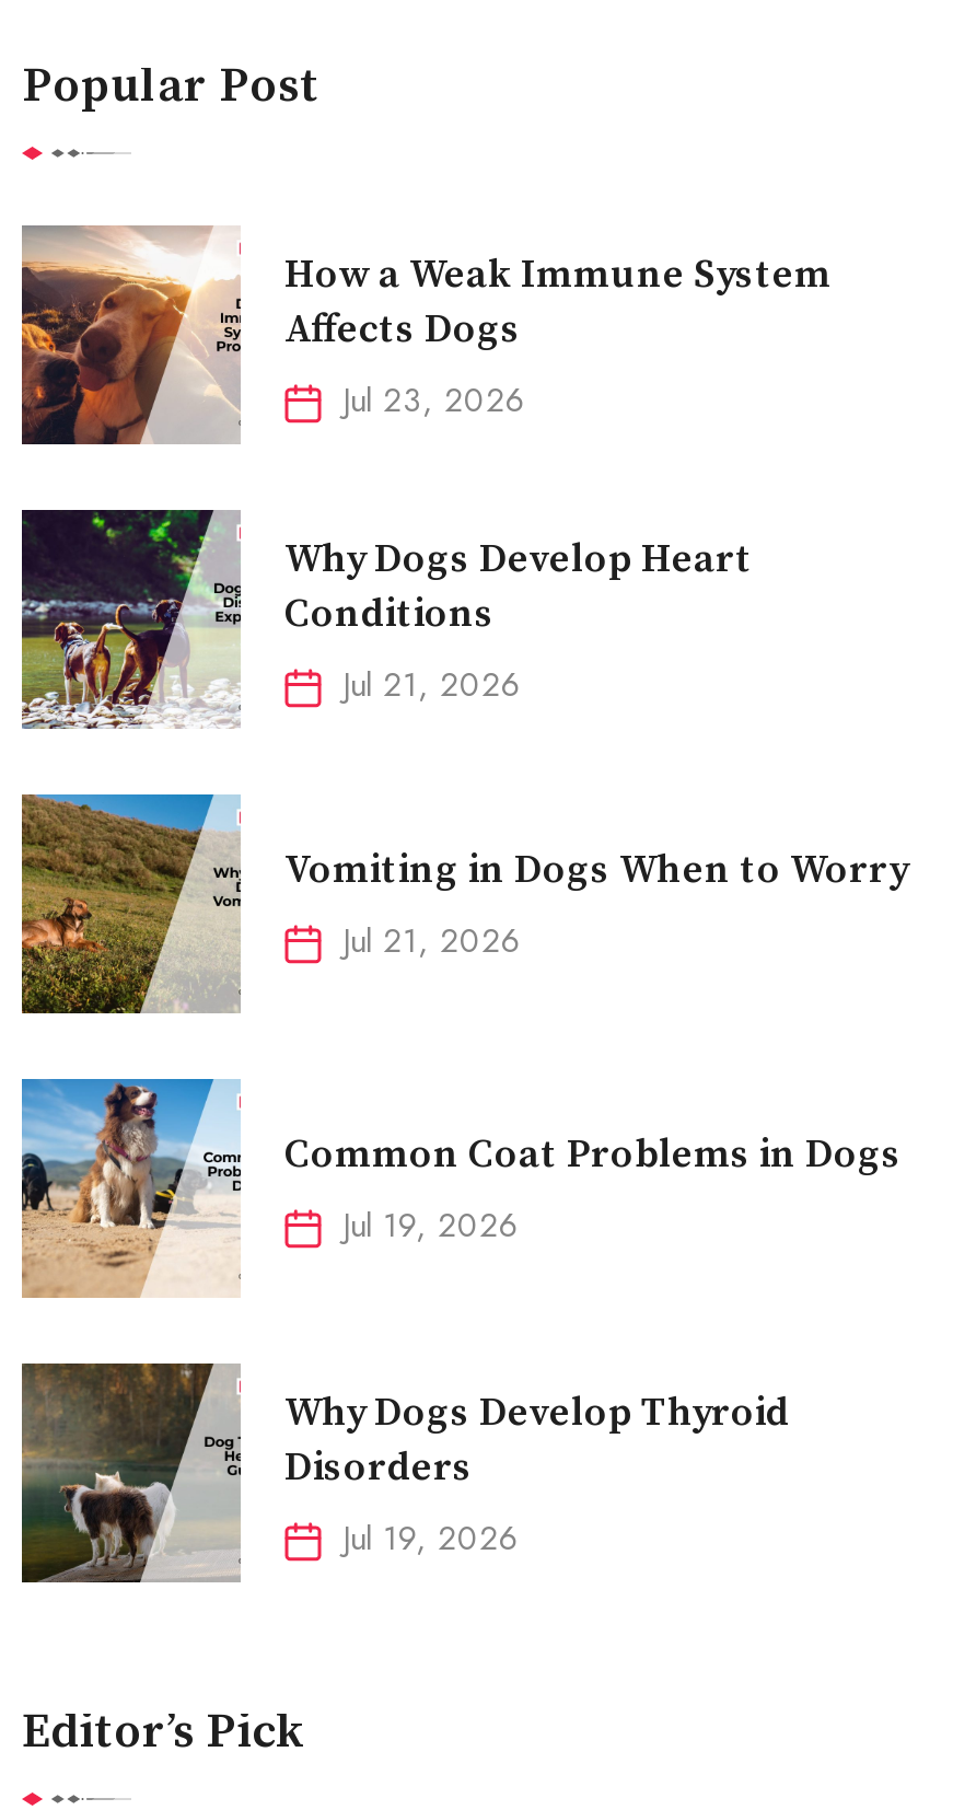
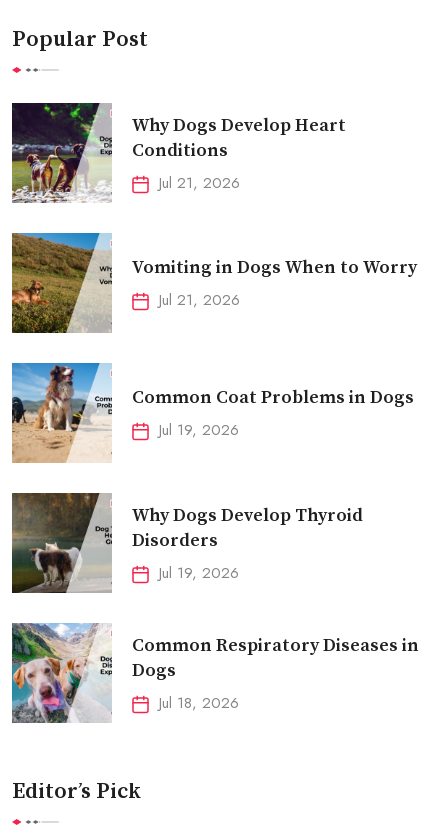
- [image]
- How a Weak Immune System
- Affects Dogs
- Jul 23, 2026

moved up: [image] | Why Dogs Develop Heart | Conditions | ... | Disorders | Jul 19, 2026

+ [image]
+ Common Respiratory Diseases in
+ Dogs
+ Jul 18, 2026
